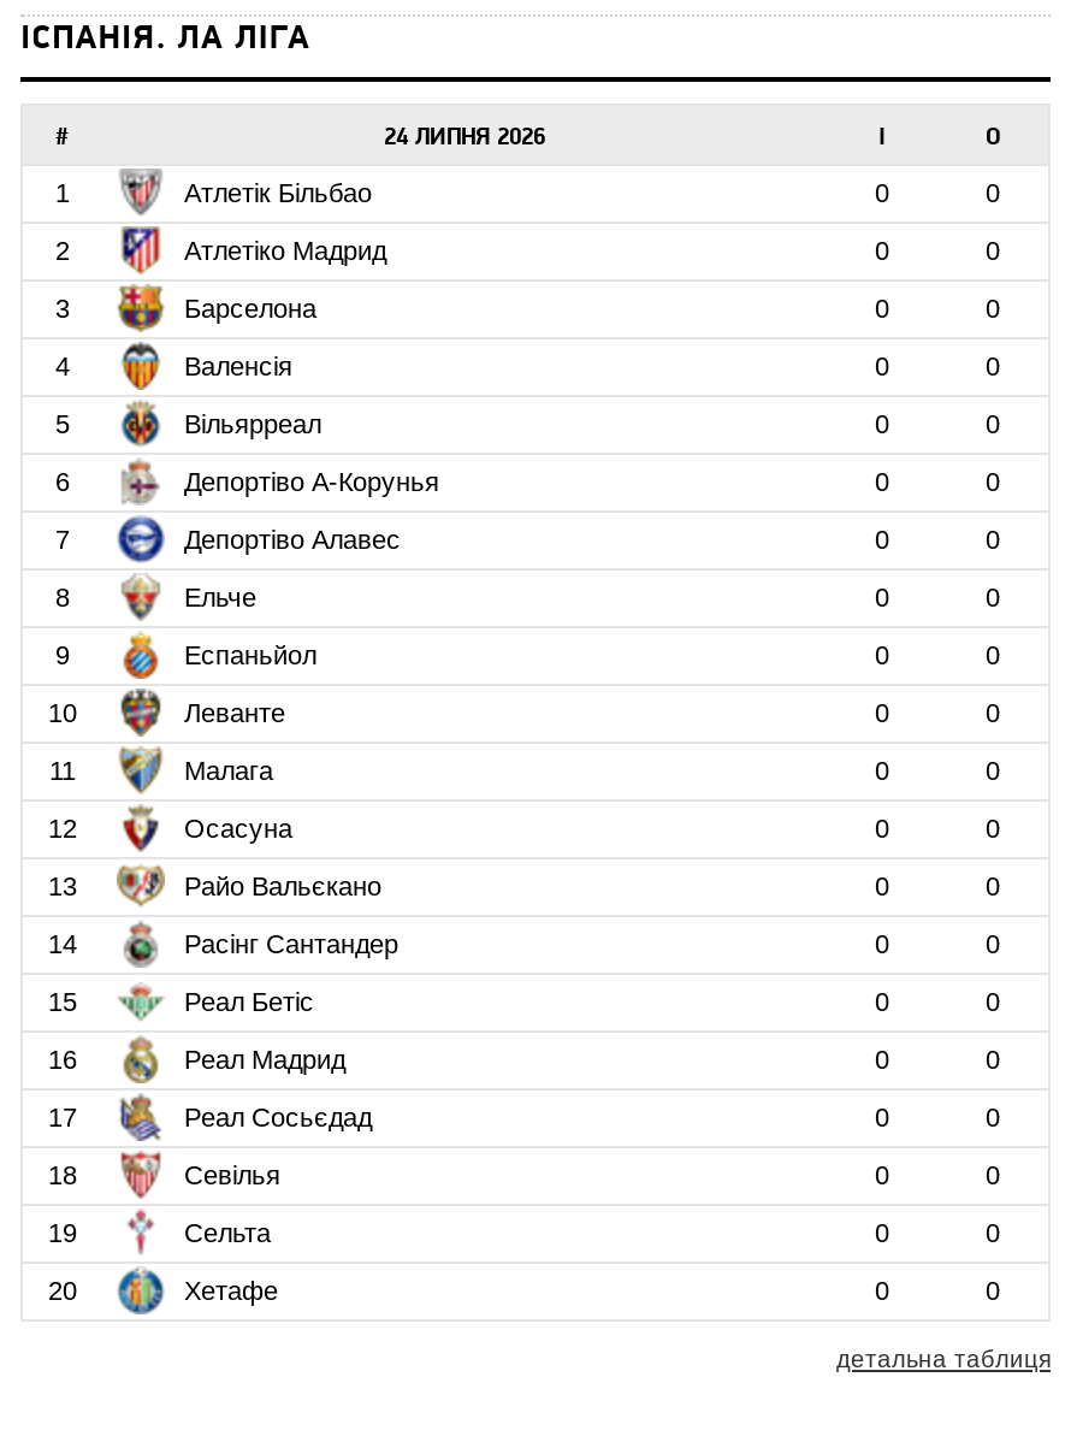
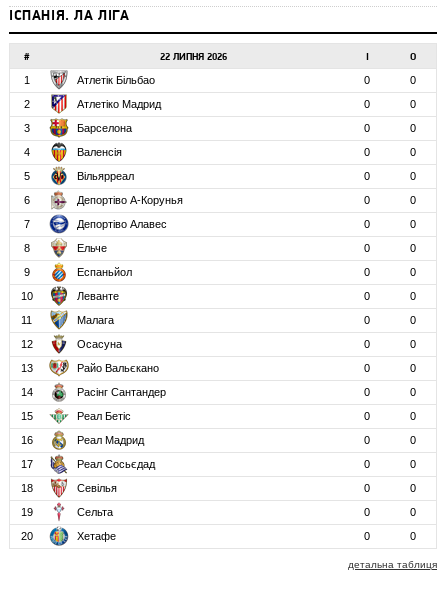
- 24 ЛИПНЯ 2026
+ 22 ЛИПНЯ 2026
